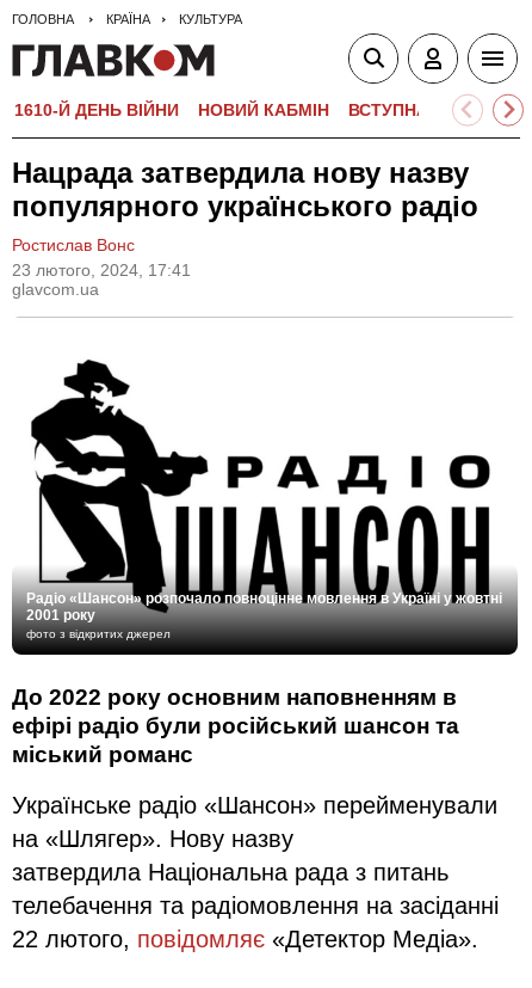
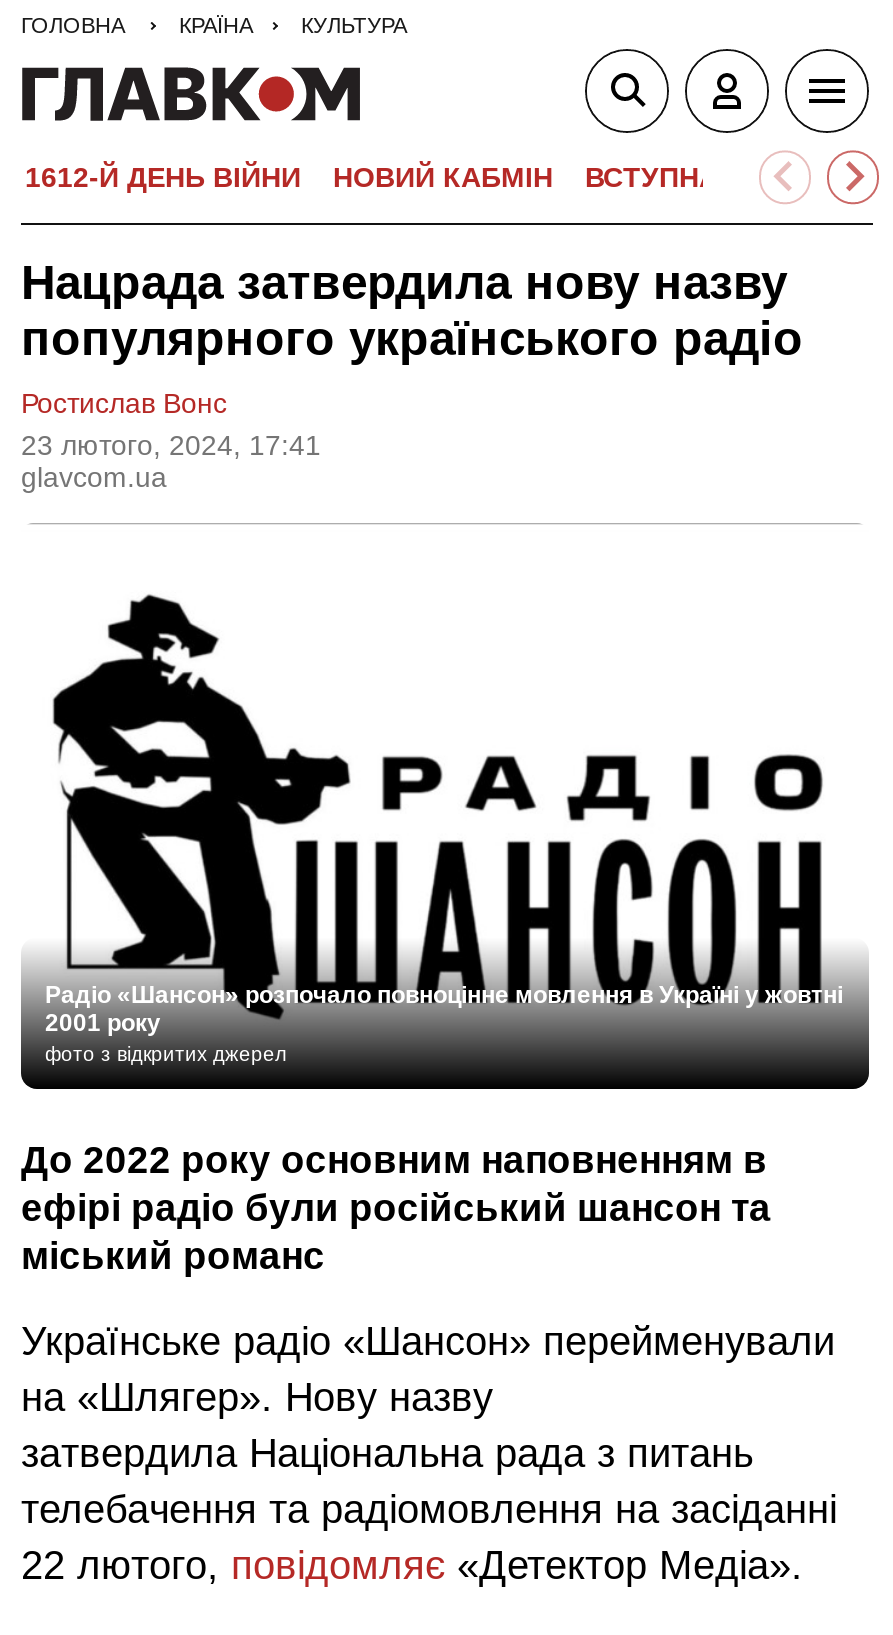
- 1610-Й ДЕНЬ ВІЙНИ
+ 1612-Й ДЕНЬ ВІЙНИ
